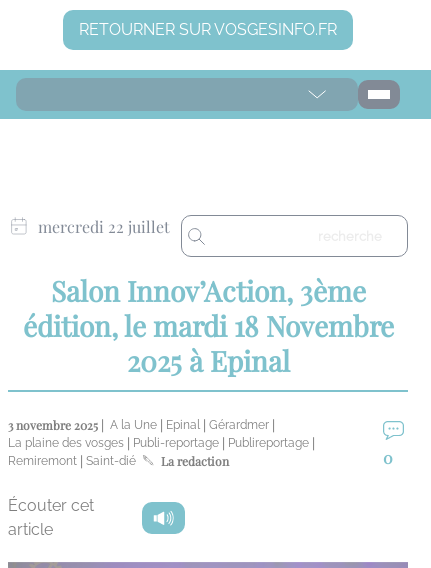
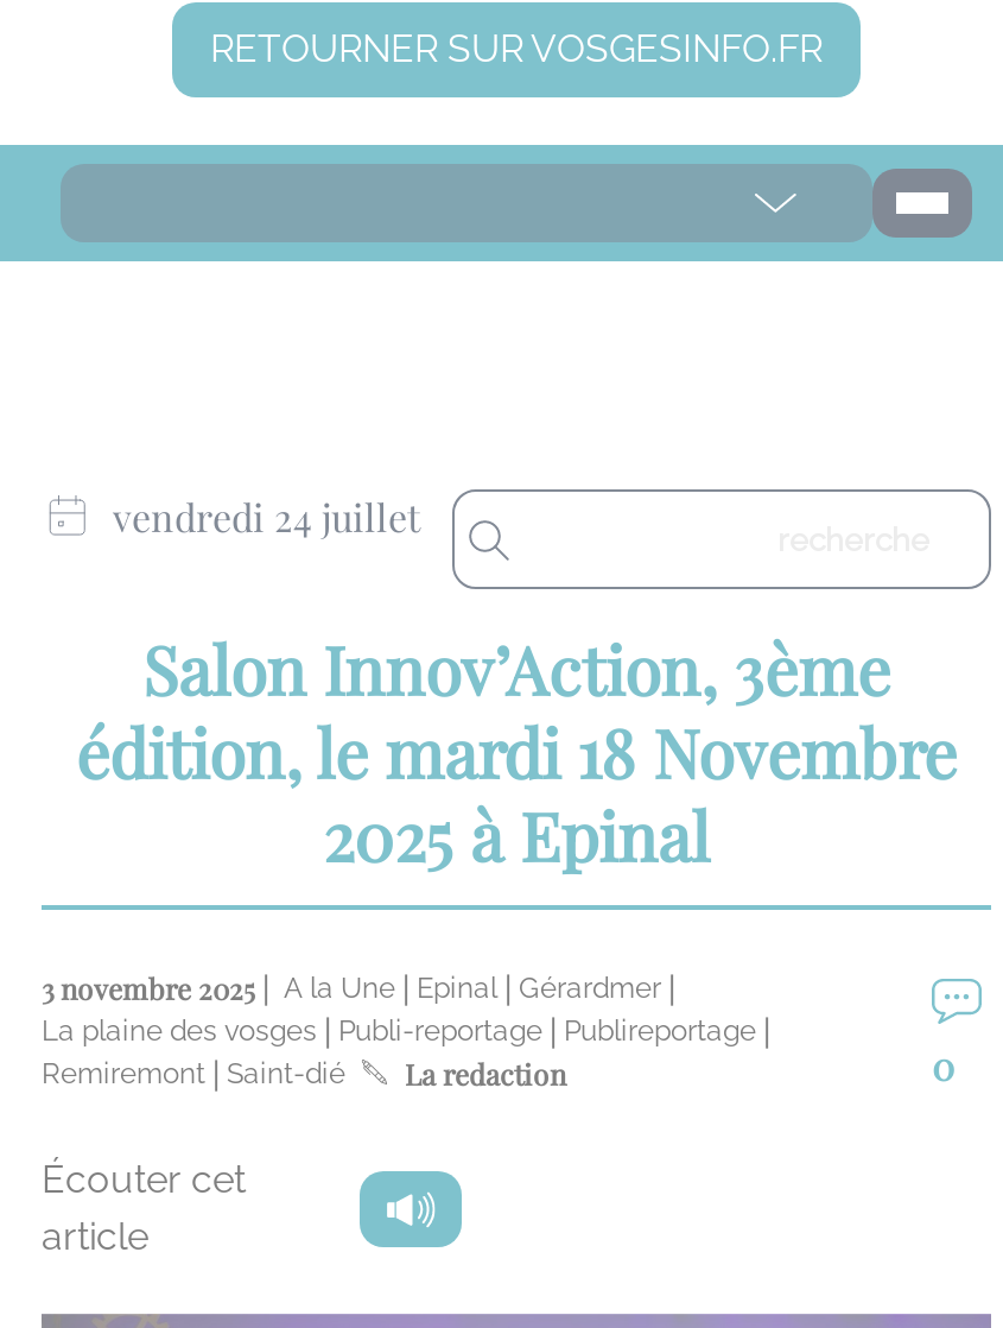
- mercredi 22 juillet
+ vendredi 24 juillet
